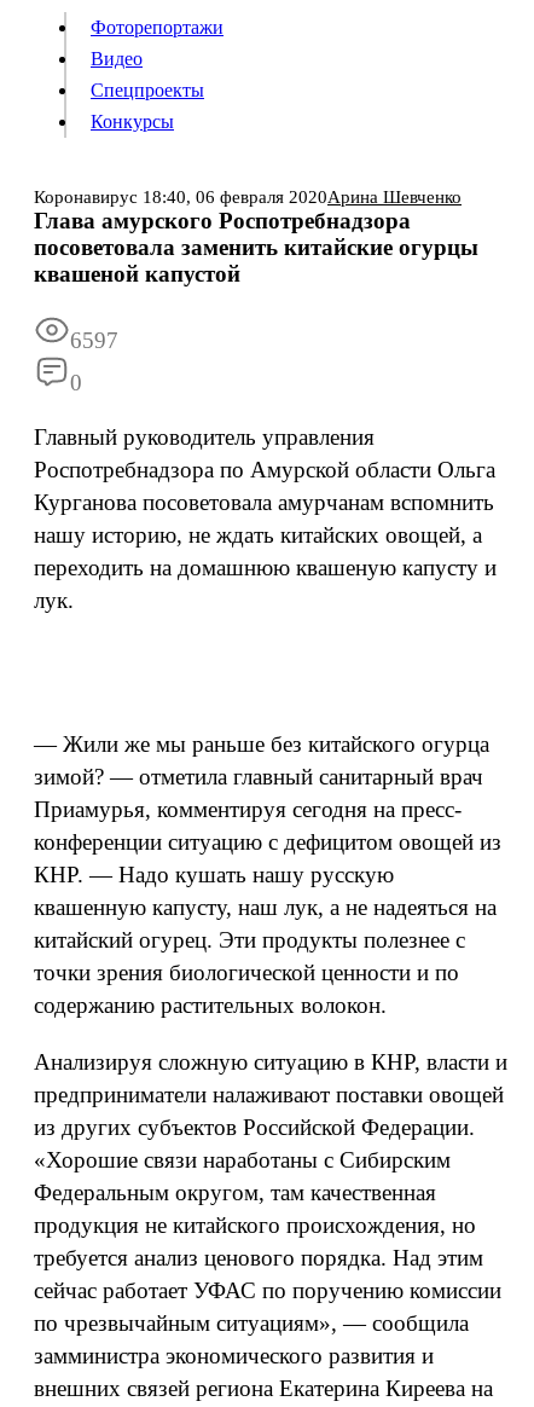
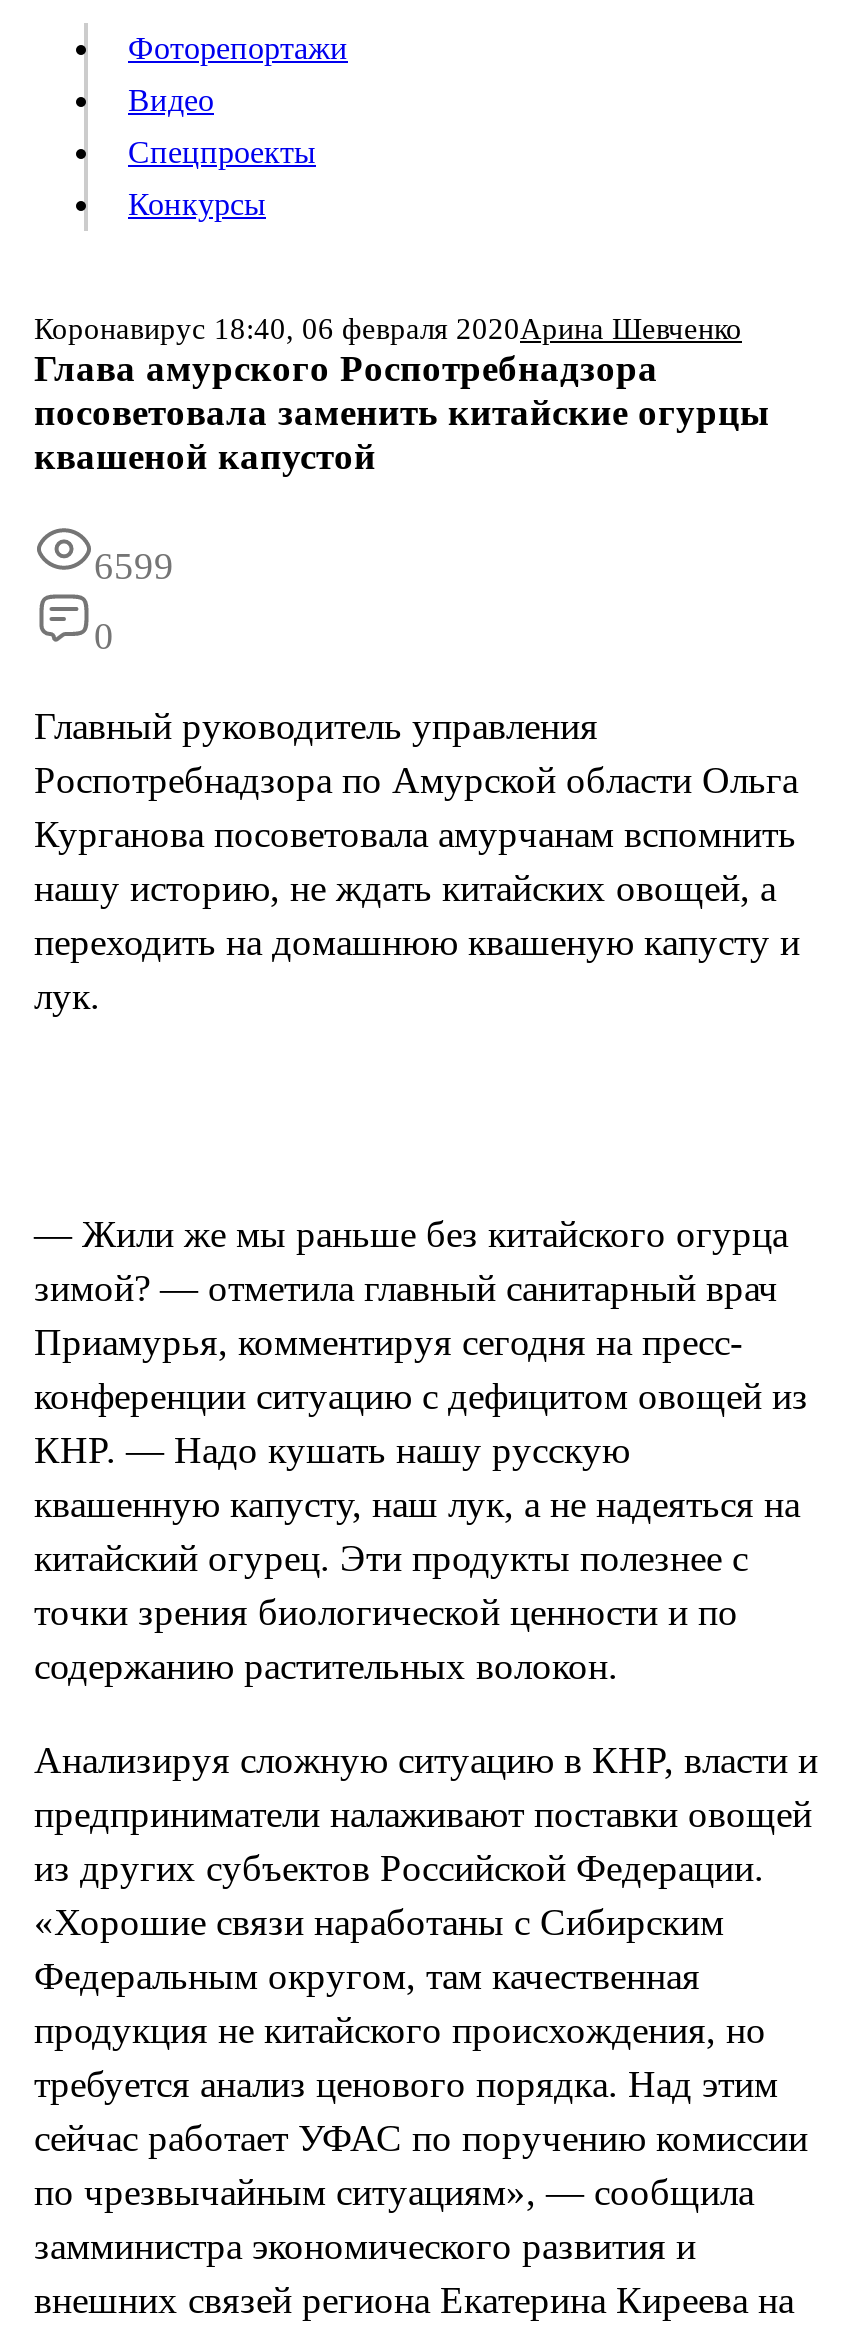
- 6597
+ 6599
